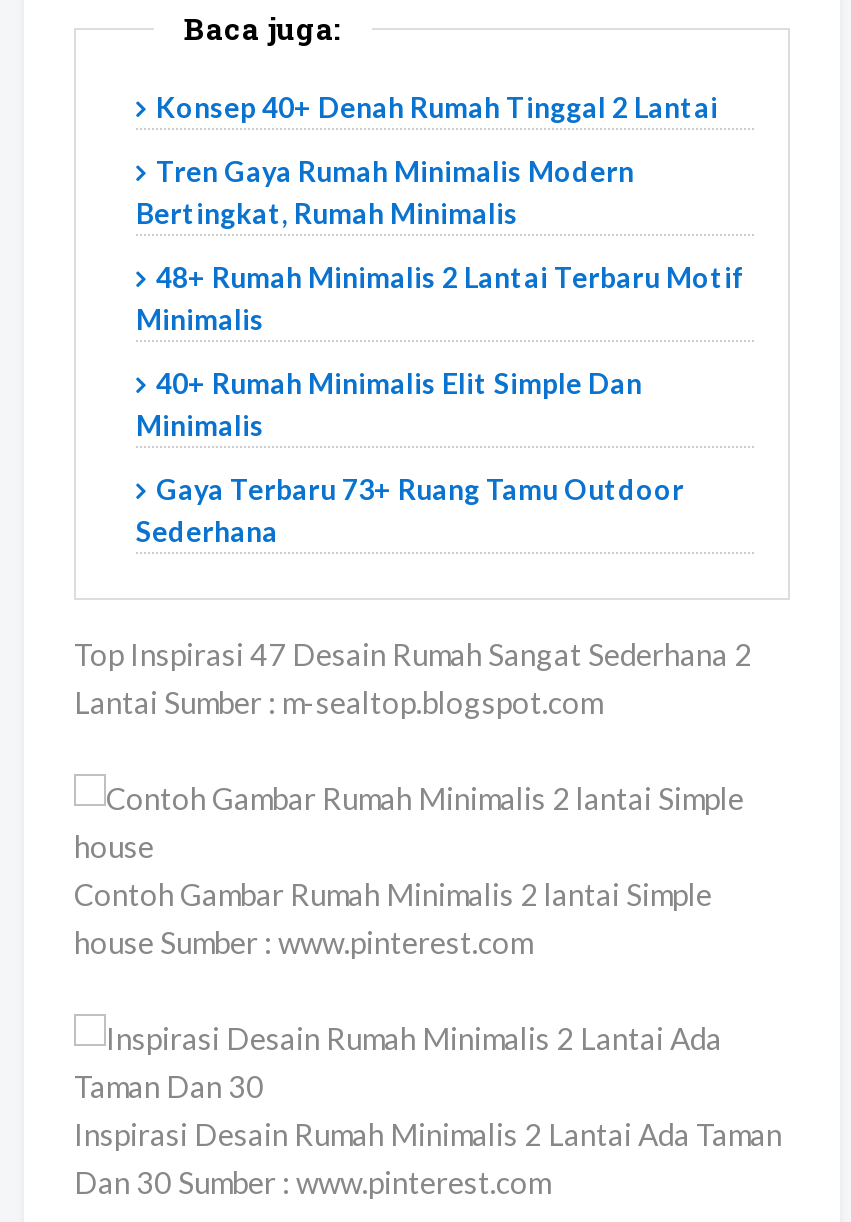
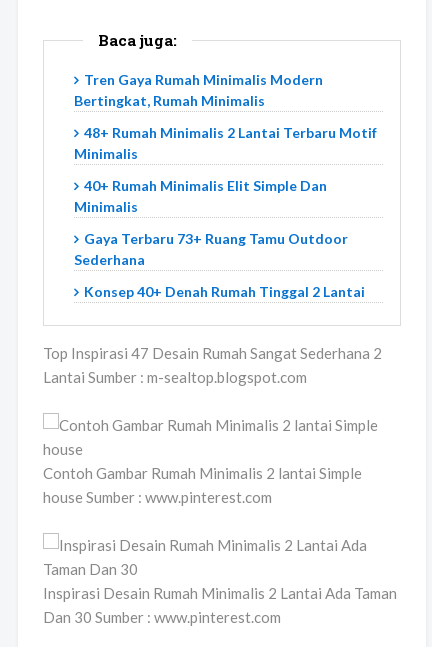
moved down: Konsep 40+ Denah Rumah Tinggal 2 Lantai

moved up: Tren Gaya Rumah Minimalis Modern | Bertingkat, Rumah Minimalis | 48+ Rumah Minimalis 2 Lantai Terbaru Motif | Minimalis | 40+ Rumah Minimalis Elit Simple Dan | Minimalis | Gaya Terbaru 73+ Ruang Tamu Outdoor | Sederhana
